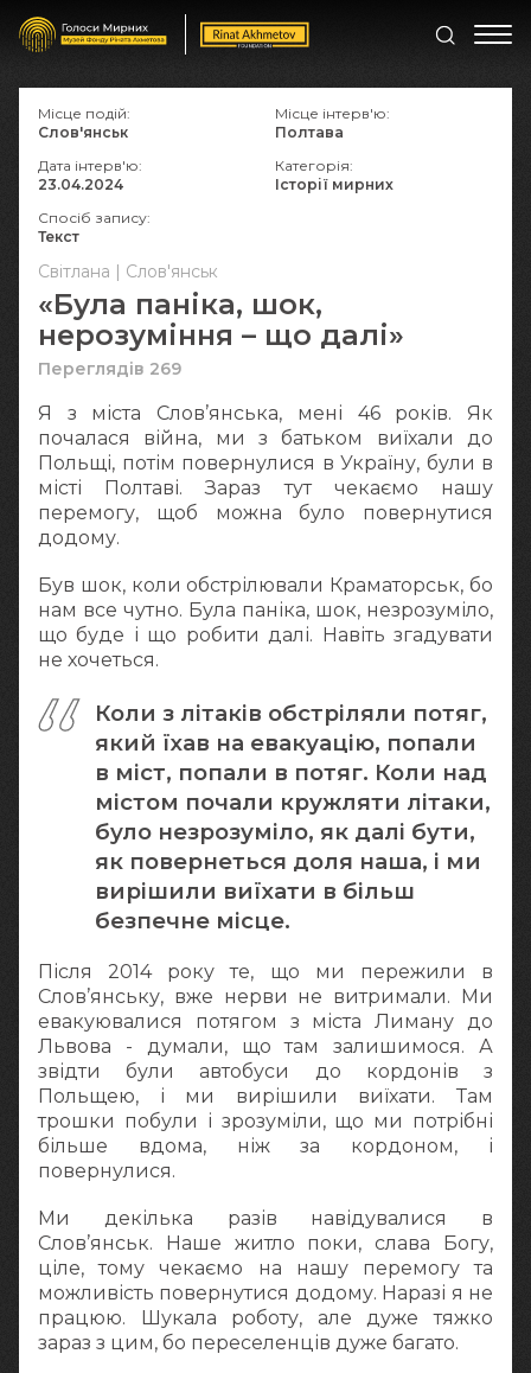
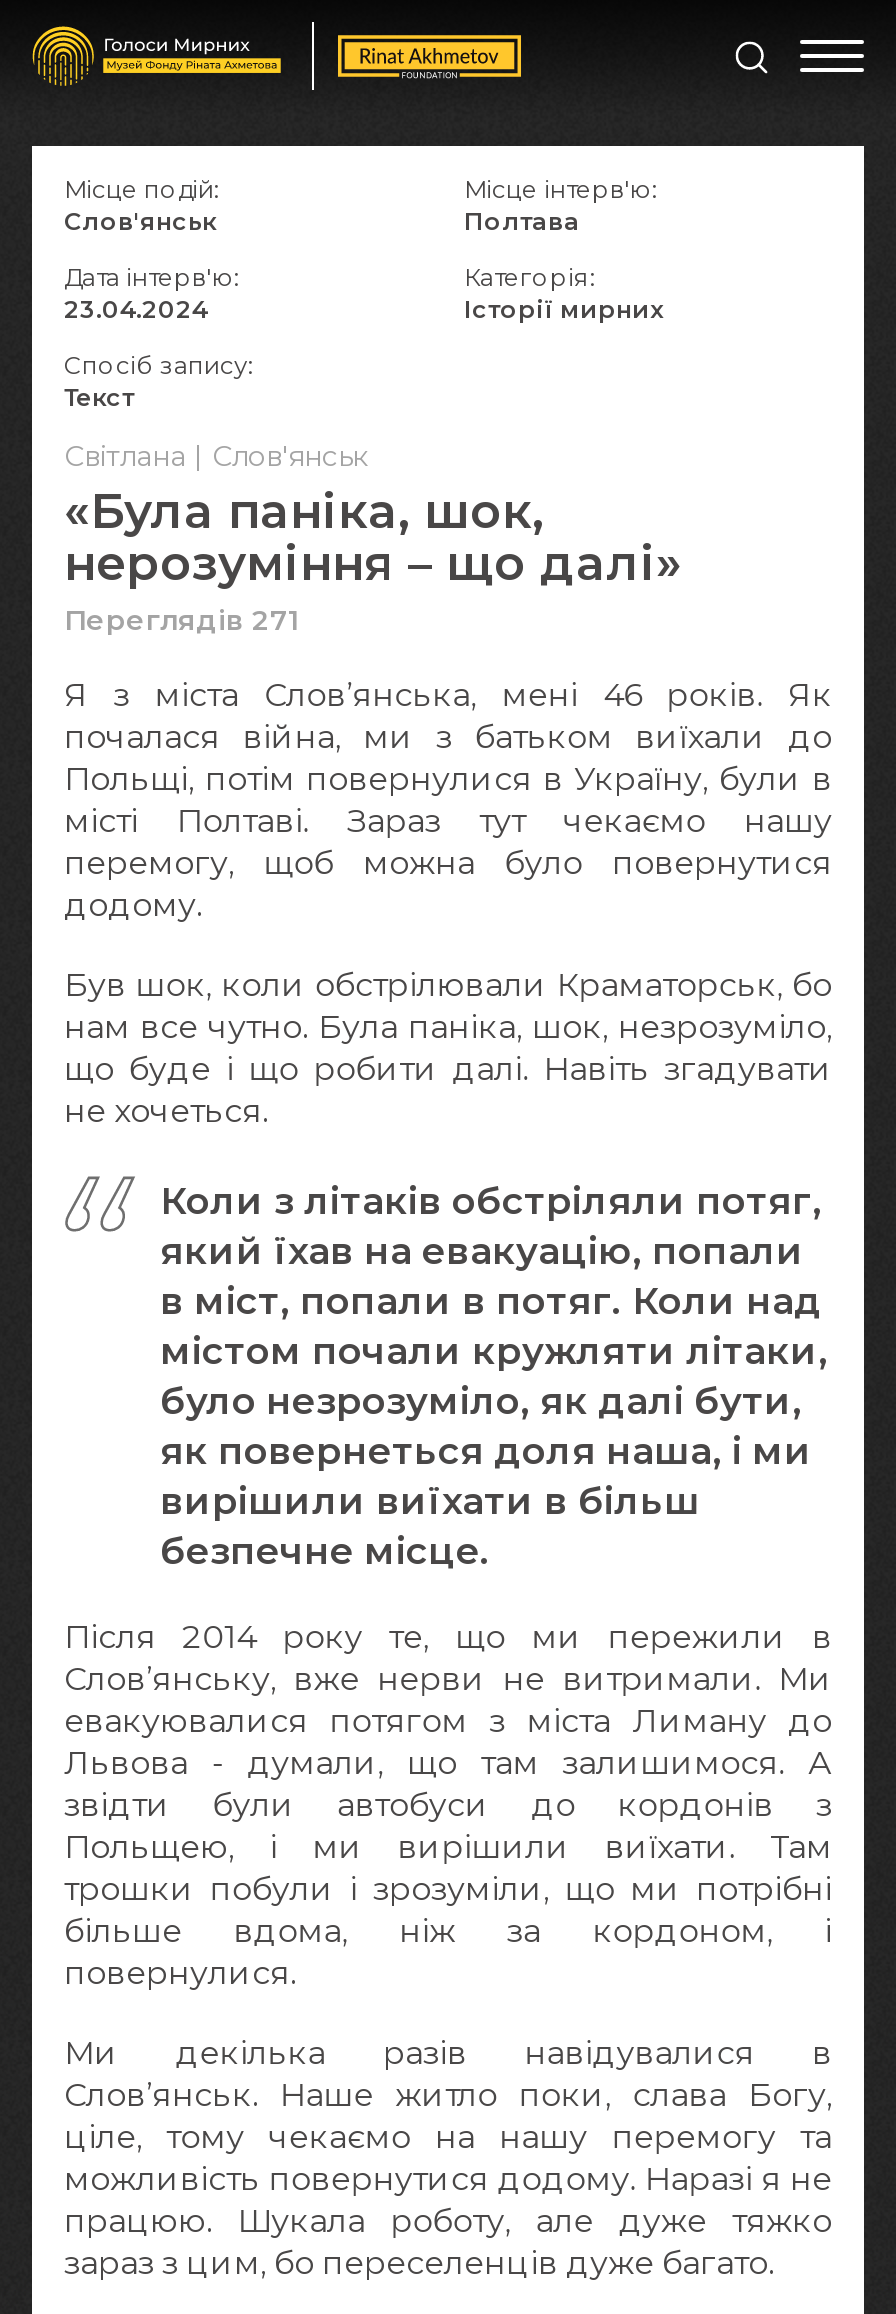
- Переглядів 269
+ Переглядів 271
